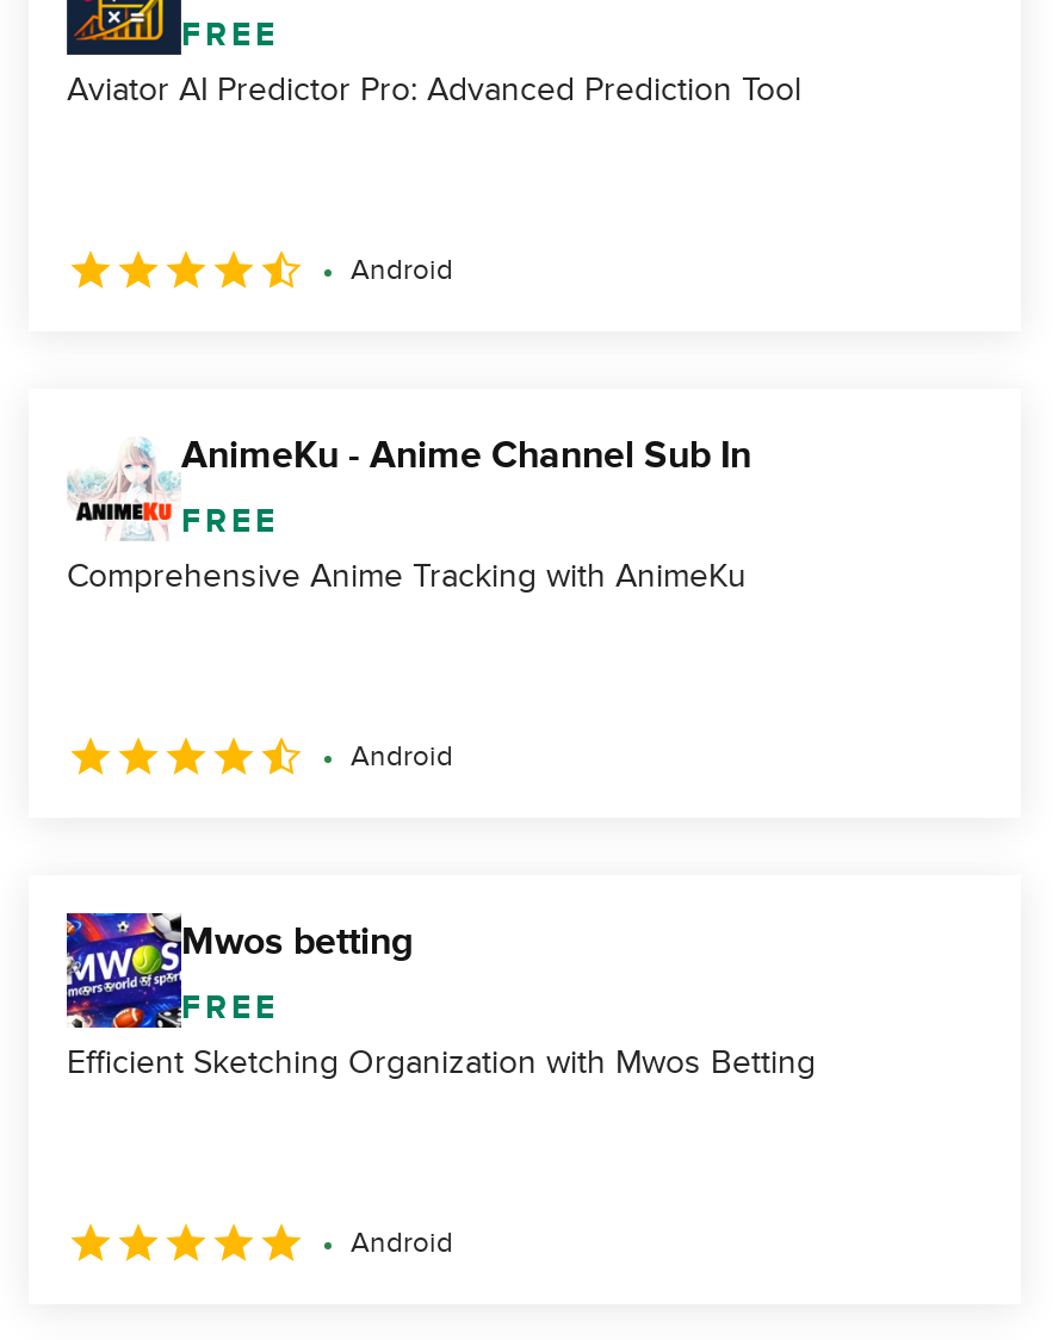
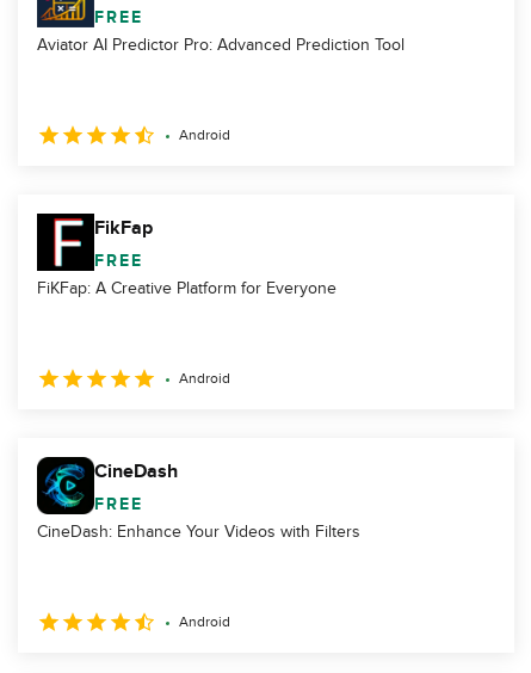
- [image]
- AnimeKu - Anime Channel Sub In
+ [image]
+ FikFap

- Comprehensive Anime Tracking with AnimeKu
+ FiKFap: A Creative Platform for Everyone

- [image]
- Mwos betting
+ [image]
+ CineDash

- Efficient Sketching Organization with Mwos Betting
+ CineDash: Enhance Your Videos with Filters
